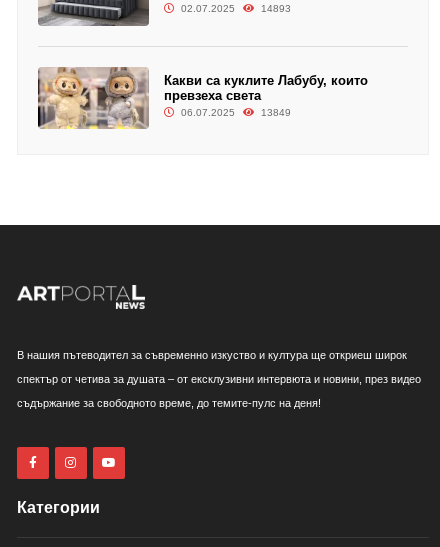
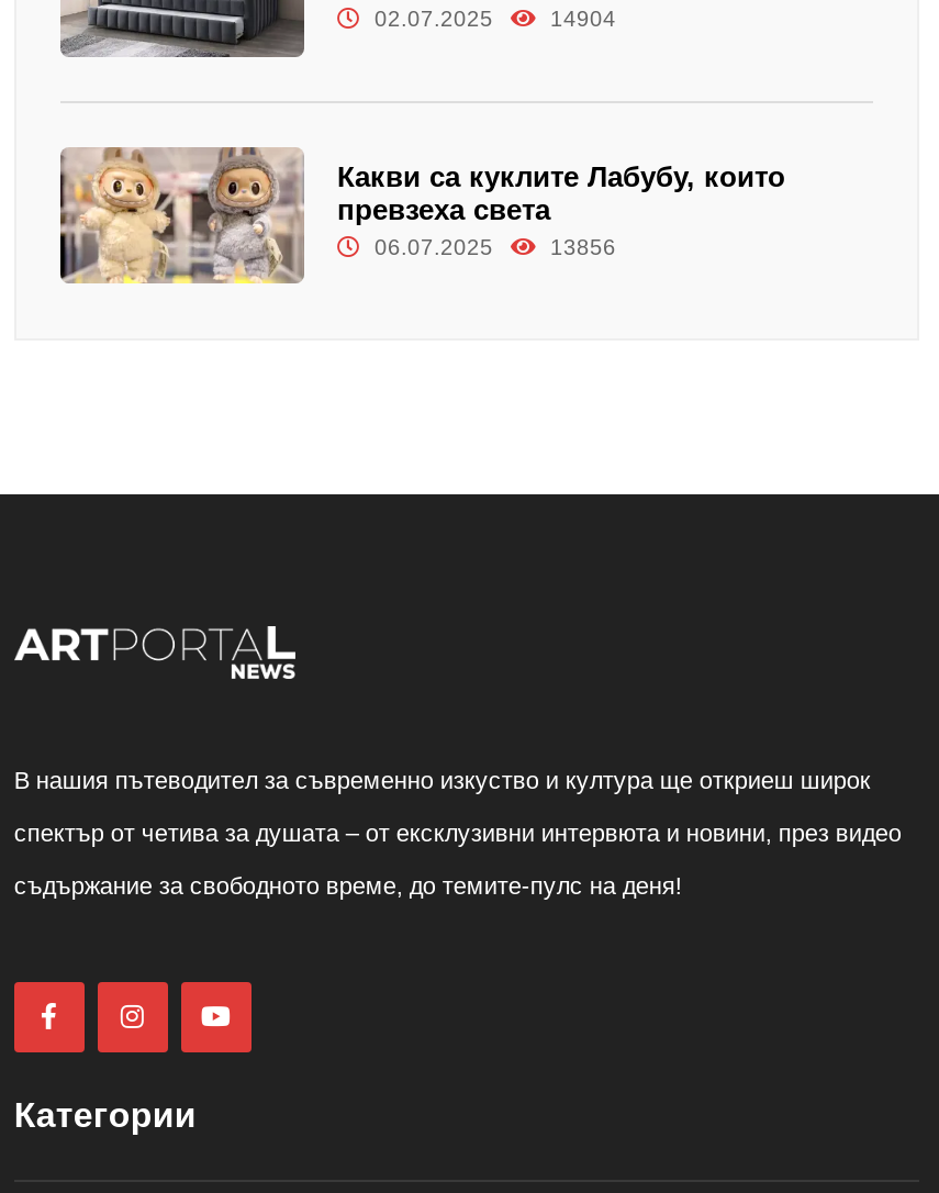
- 14893
+ 14904

- 13849
+ 13856
